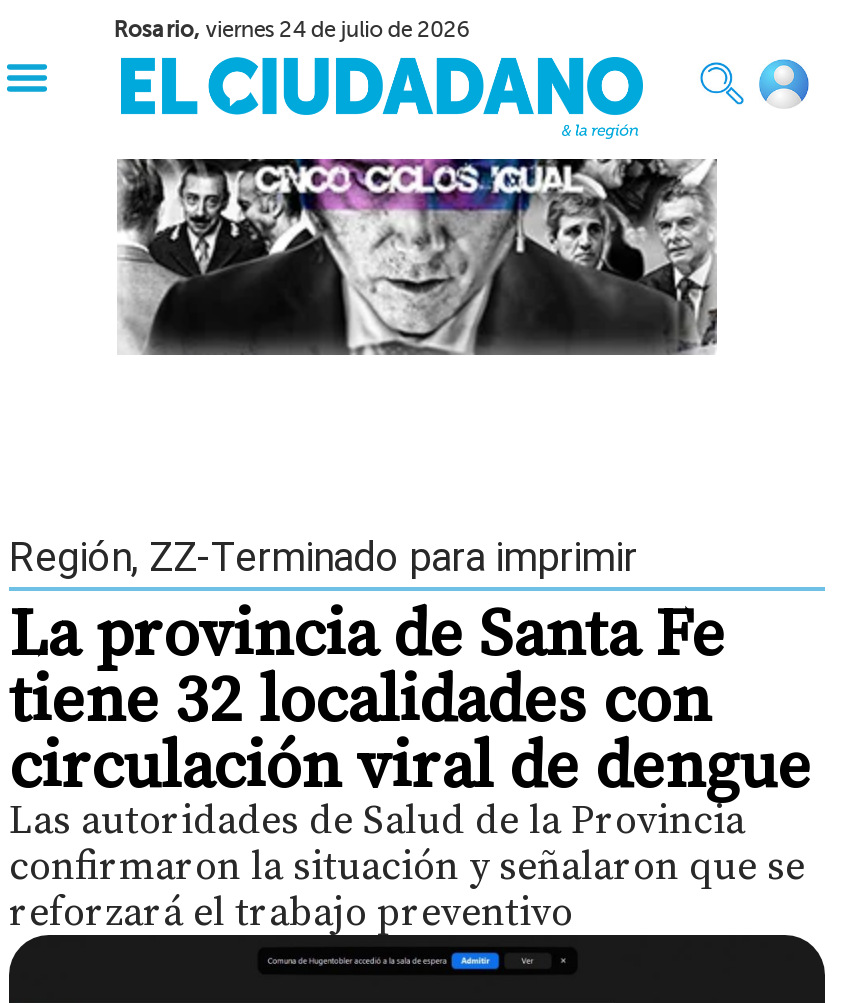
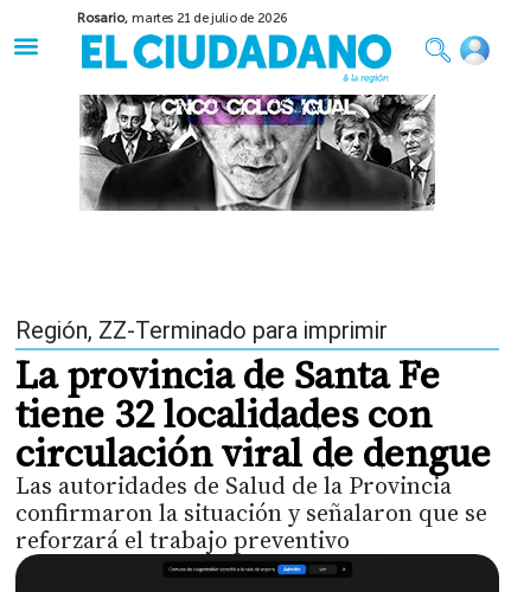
- Rosario, viernes 24 de julio de 2026
+ Rosario, martes 21 de julio de 2026
